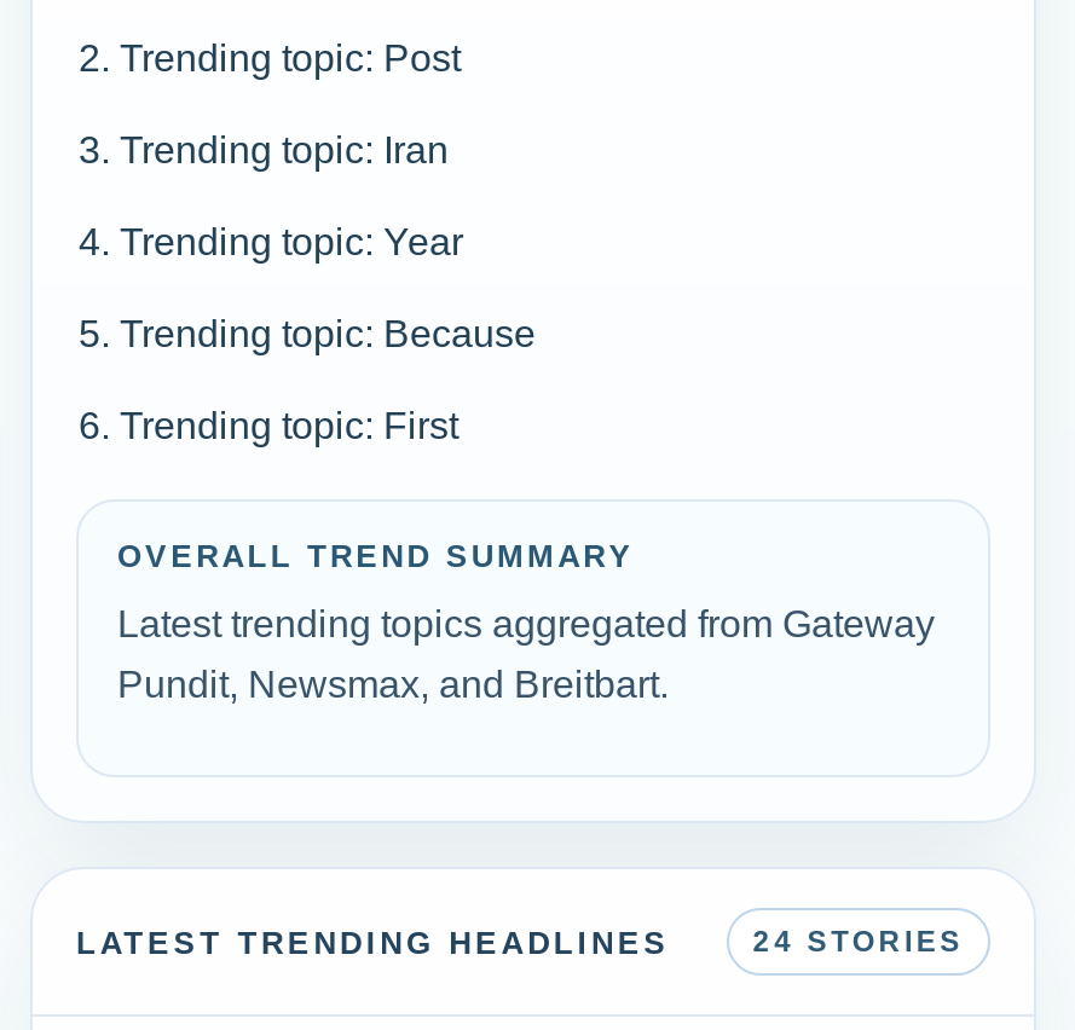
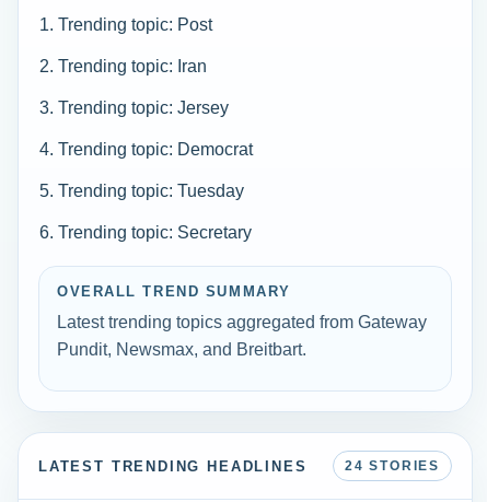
- Trending topic: Year
- Trending topic: Because
- Trending topic: First
+ Trending topic: Jersey
+ Trending topic: Democrat
+ Trending topic: Tuesday
+ Trending topic: Secretary
